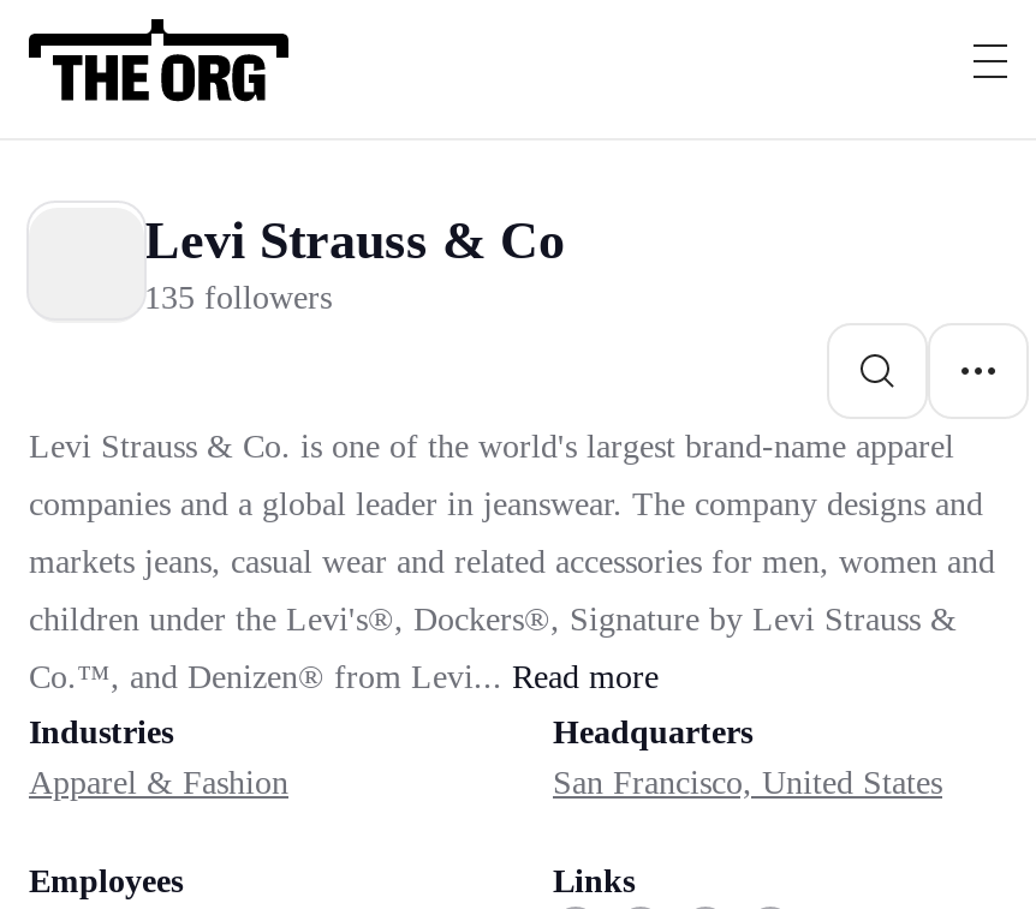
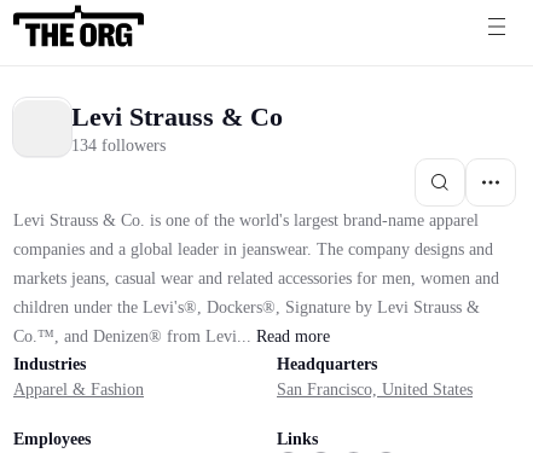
- 135 followers
+ 134 followers
